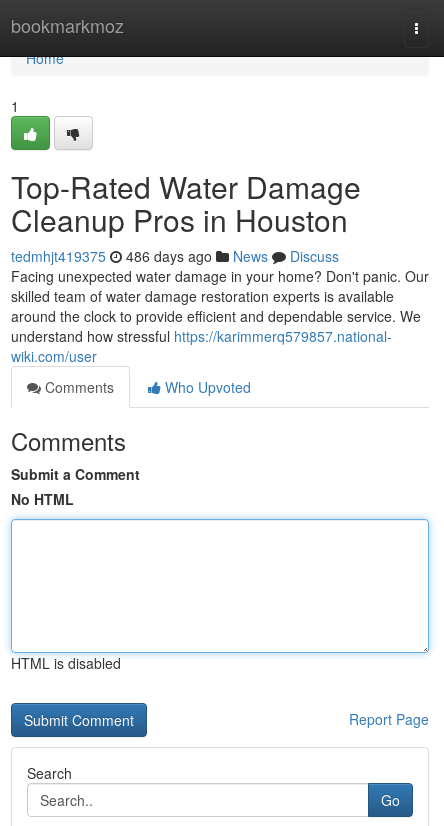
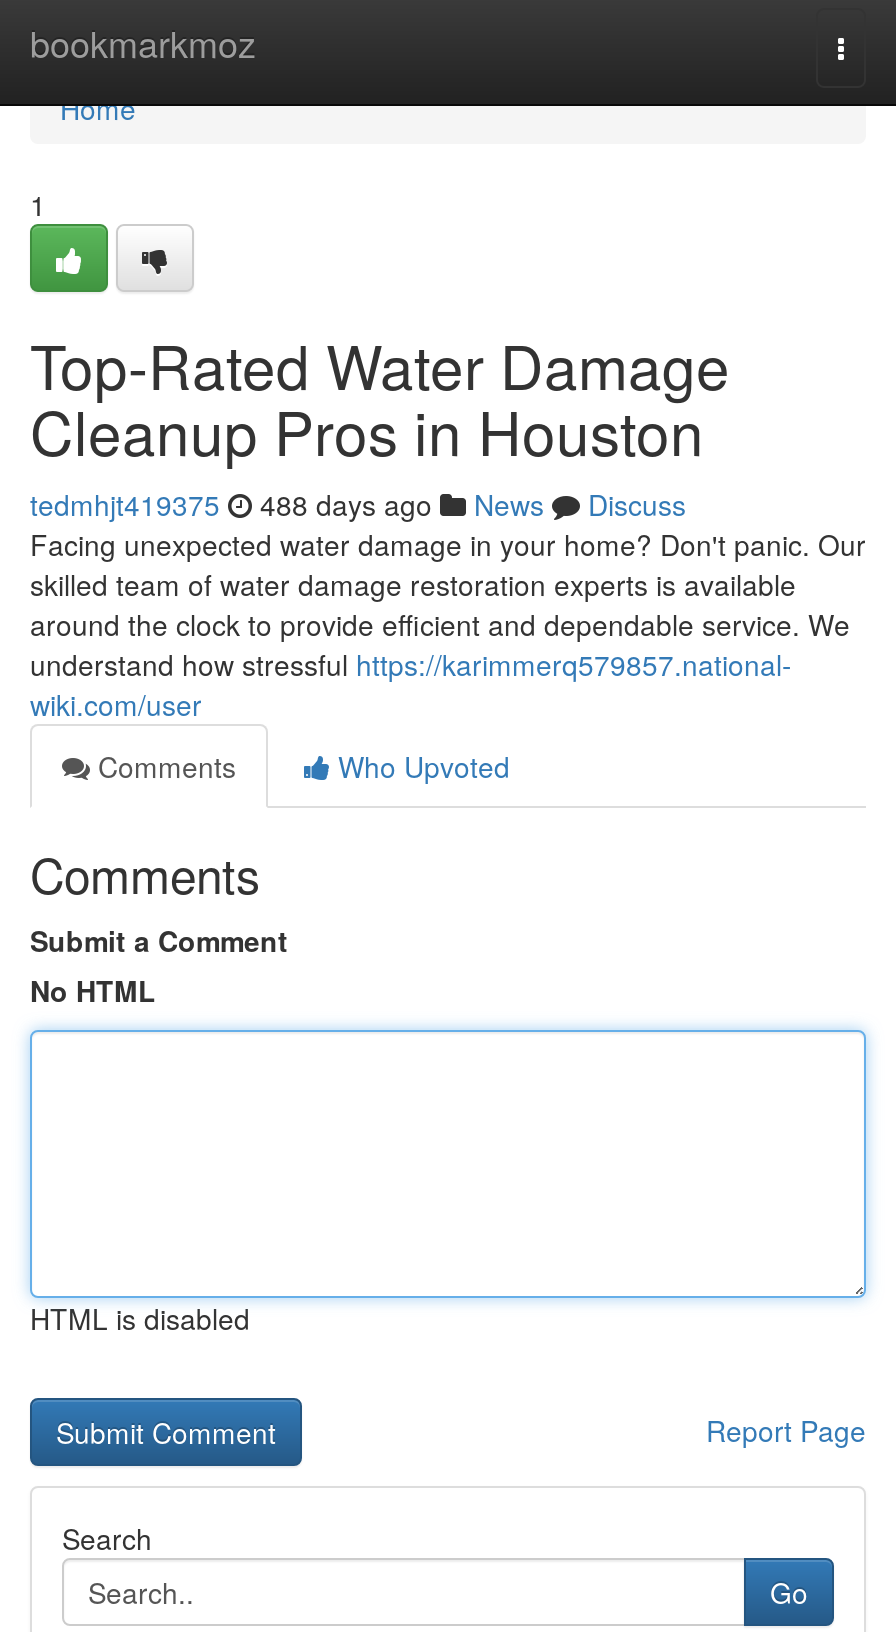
- tedmhjt419375 486 days ago News Discuss
+ tedmhjt419375 488 days ago News Discuss
